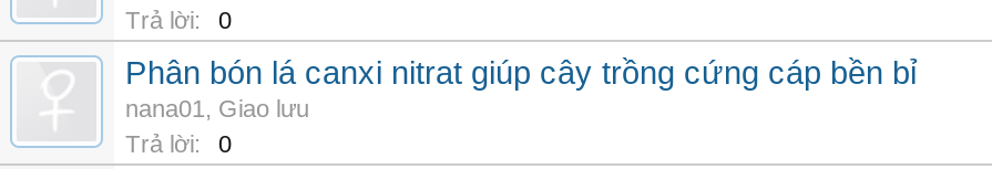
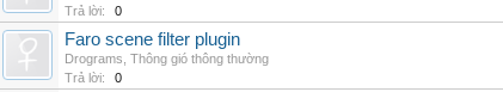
- Phân bón lá canxi nitrat giúp cây trồng cứng cáp bền bỉ
- nana01, Giao lưu
+ Faro scene filter plugin
+ Drograms, Thông gió thông thường
